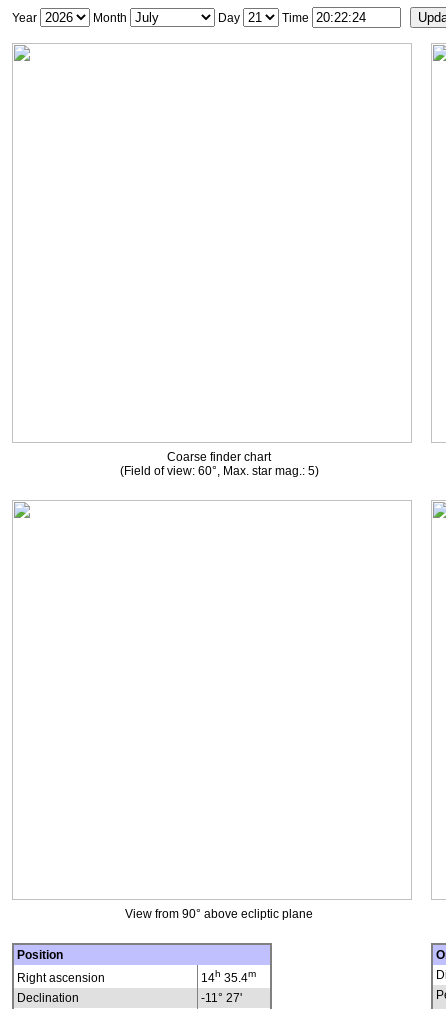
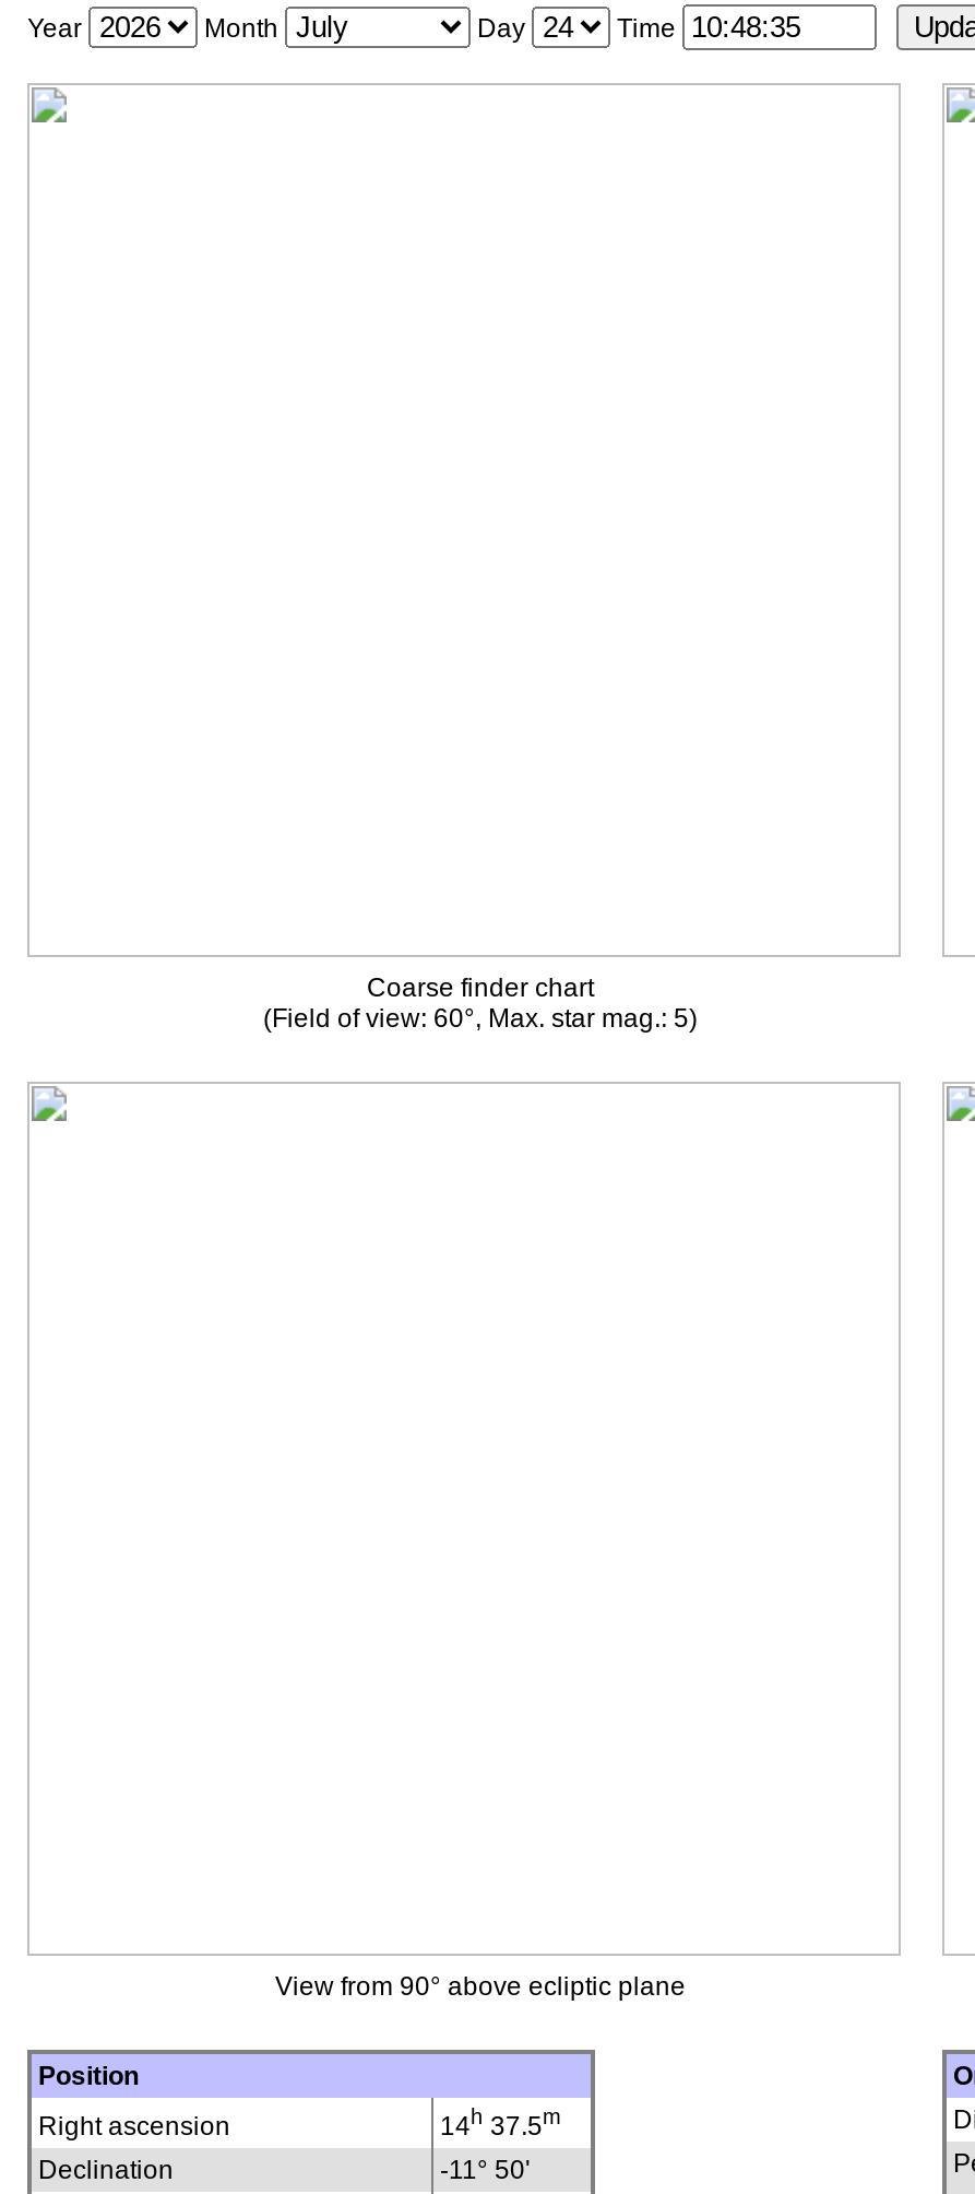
- 14h 35.4m
+ 14h 37.5m

- -11° 27'
+ -11° 50'
